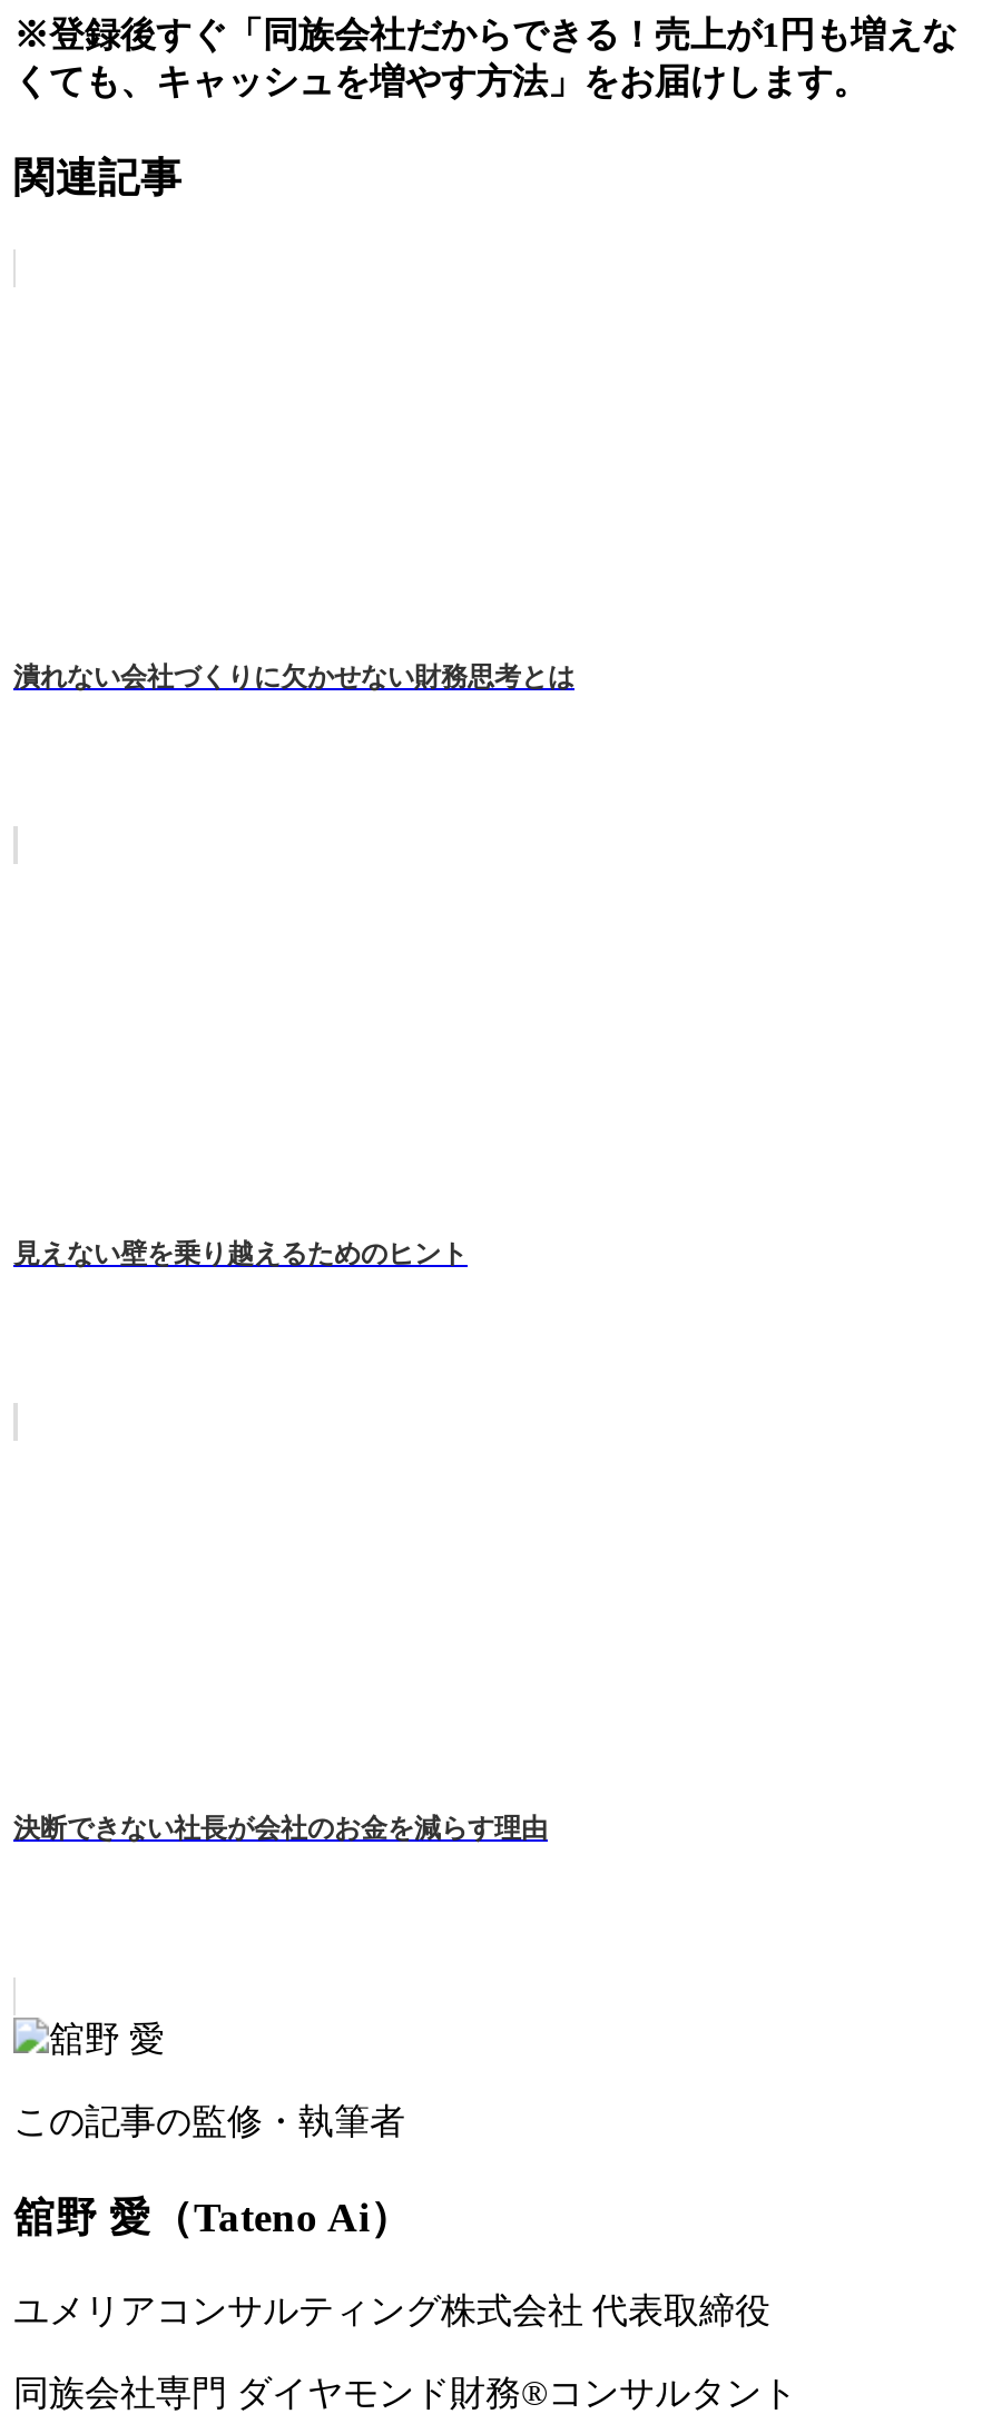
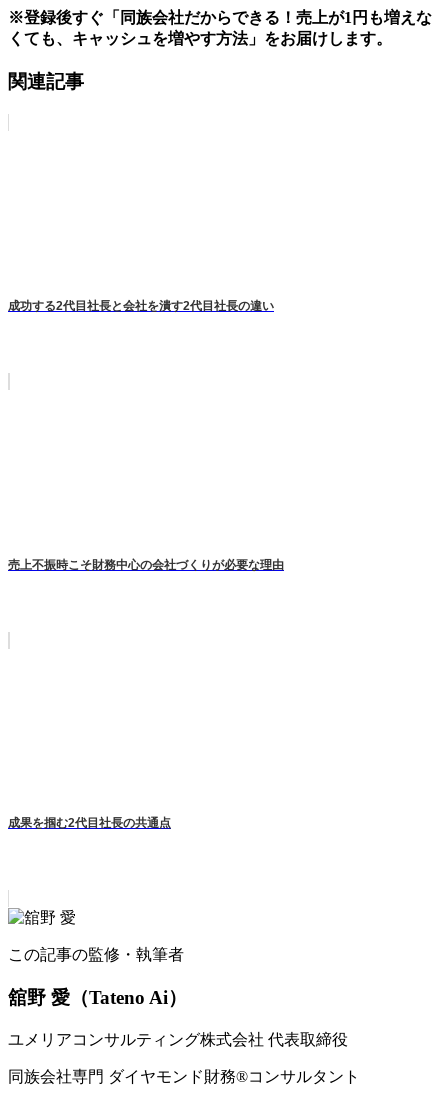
- 潰れない会社づくりに欠かせない財務思考とは
+ 成功する2代目社長と会社を潰す2代目社長の違い

- 見えない壁を乗り越えるためのヒント
+ 売上不振時こそ財務中心の会社づくりが必要な理由

- 決断できない社長が会社のお金を減らす理由
+ 成果を掴む2代目社長の共通点
